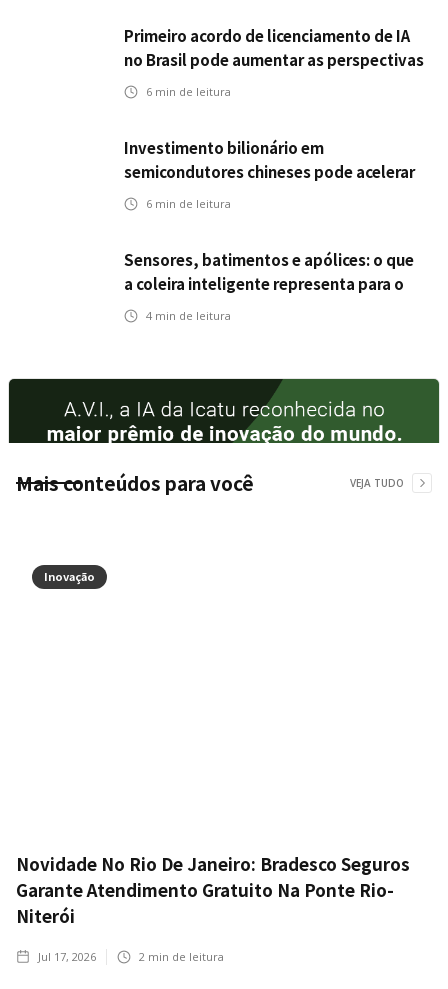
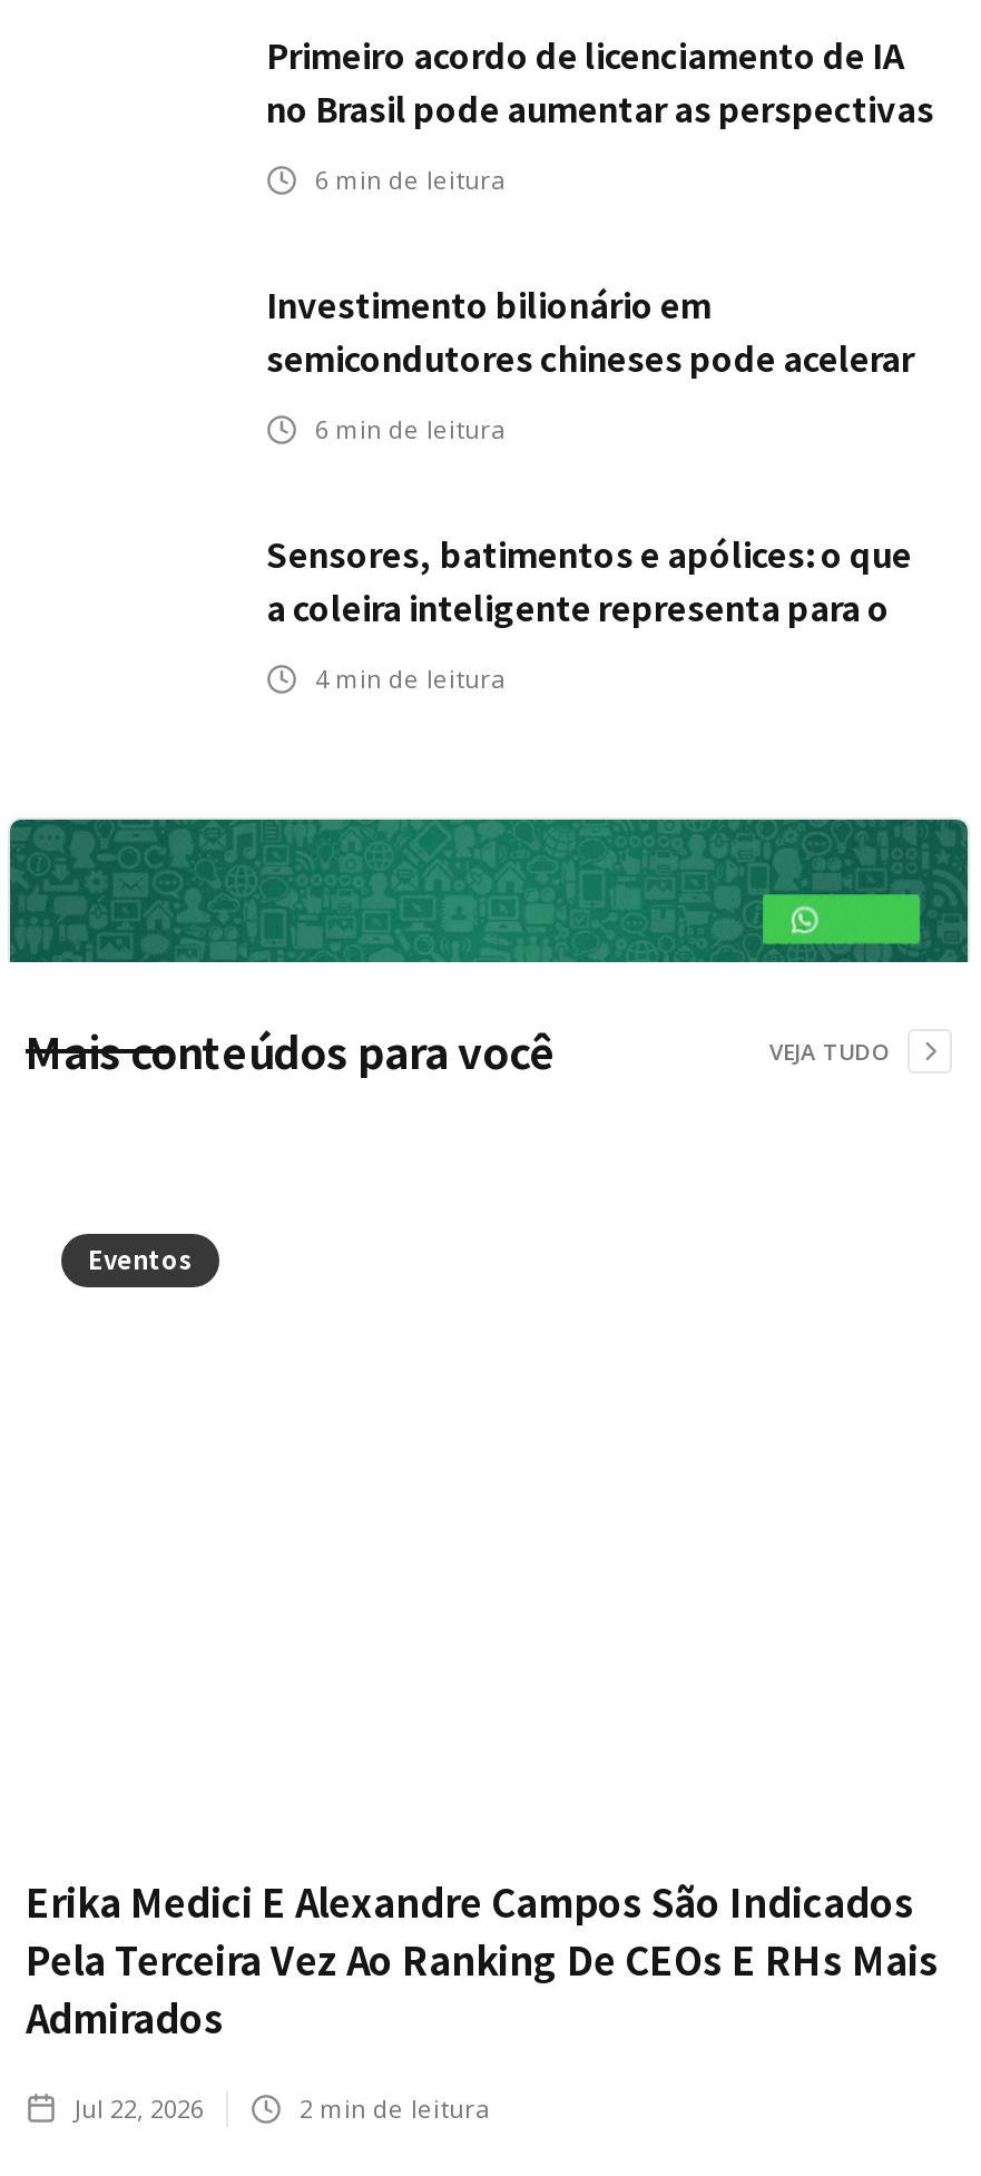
- [image]
+ [image]

- Inovação
+ Eventos

- Novidade No Rio De Janeiro: Bradesco Seguros
- Garante Atendimento Gratuito Na Ponte Rio-
- Niterói
+ Erika Medici E Alexandre Campos São Indicados
+ Pela Terceira Vez Ao Ranking De CEOs E RHs Mais
+ Admirados

- Jul 17, 2026
+ Jul 22, 2026
